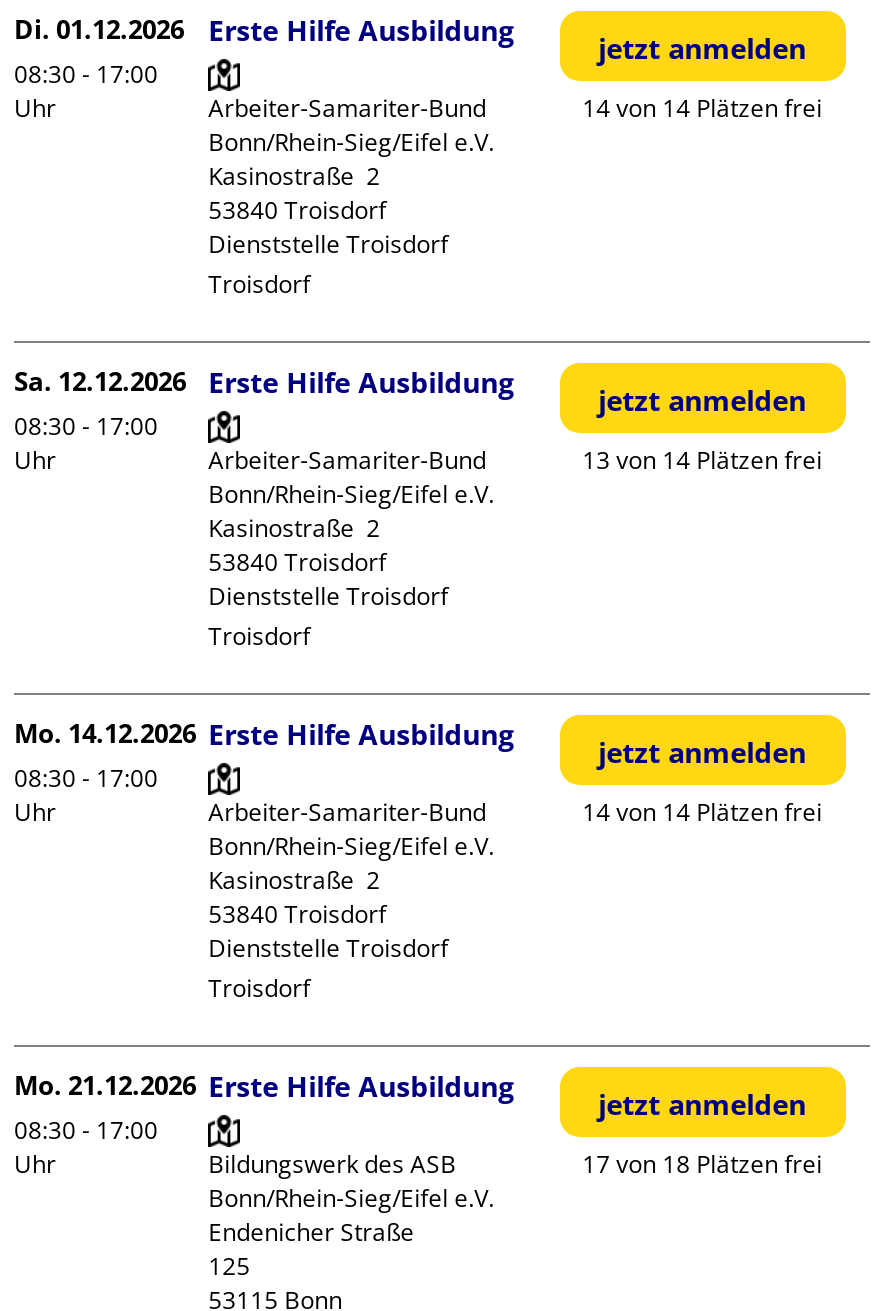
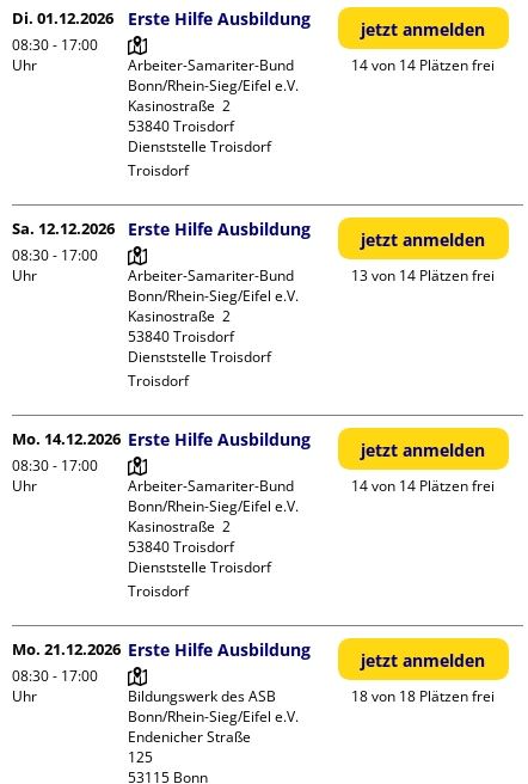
- 17 von 18 Plätzen frei
+ 18 von 18 Plätzen frei
